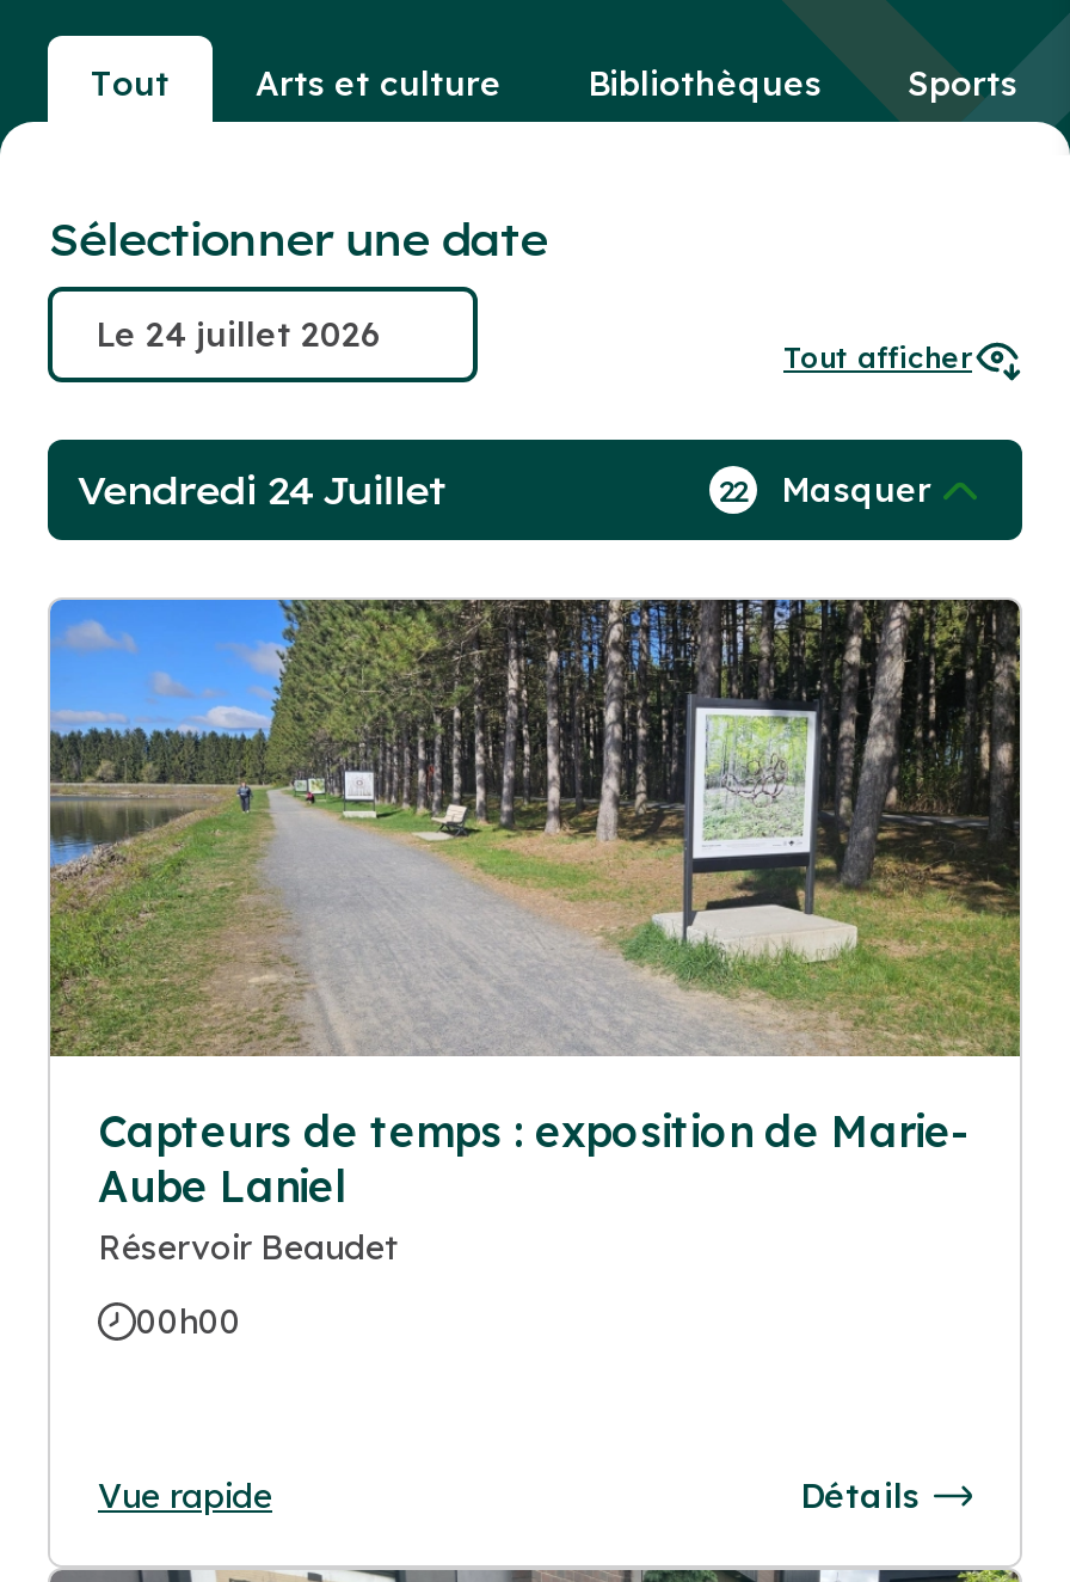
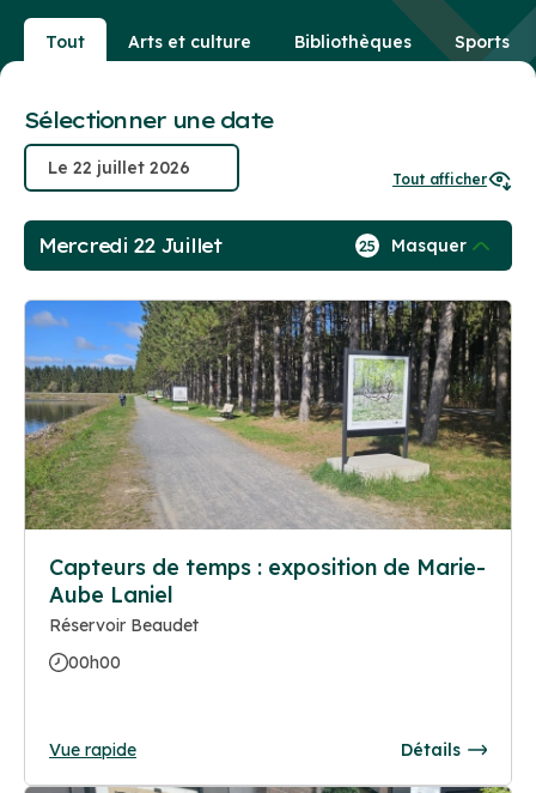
- Vendredi 24 Juillet
+ Mercredi 22 Juillet

- 22 Masquer
+ 25 Masquer
